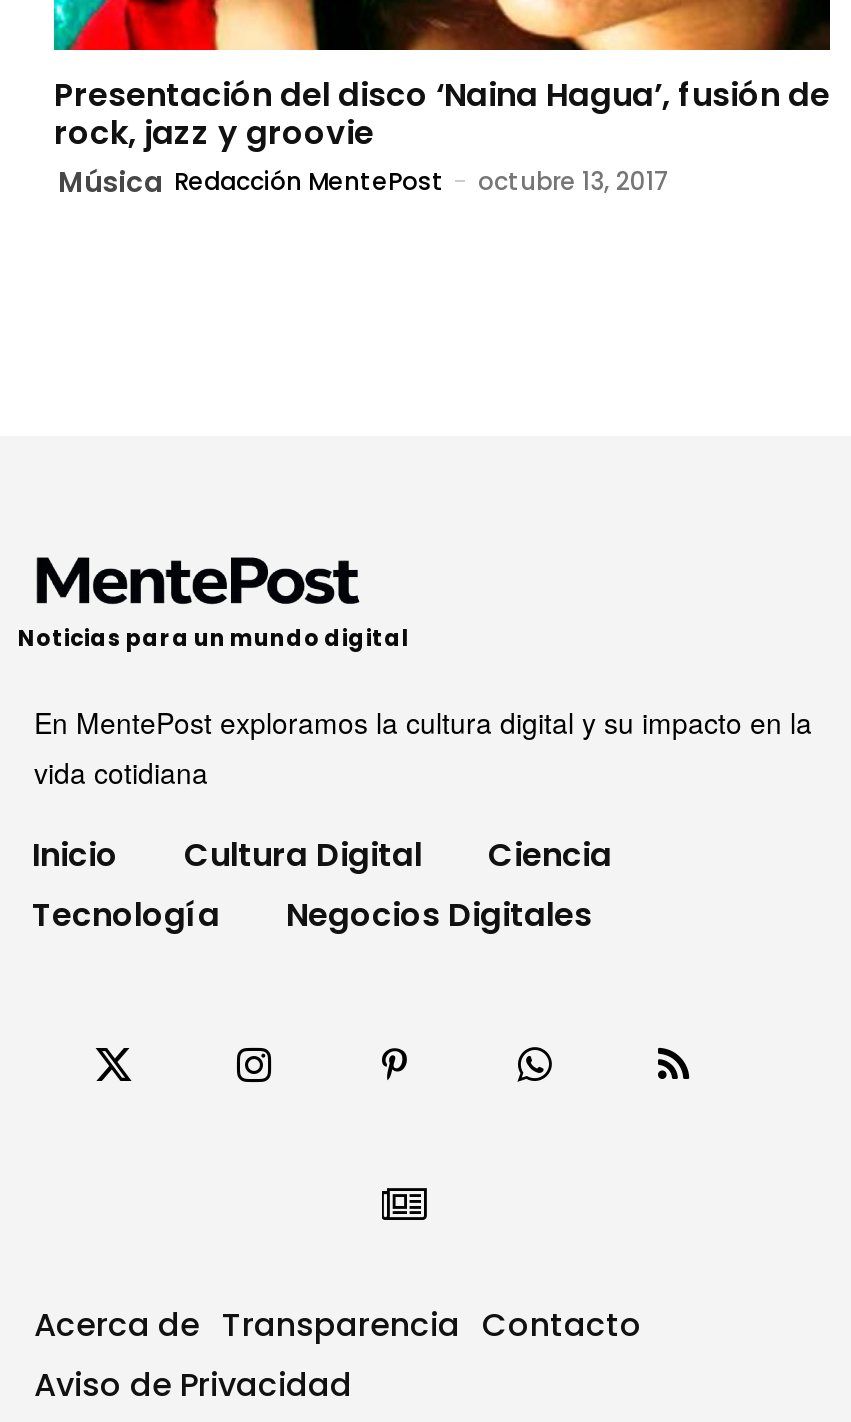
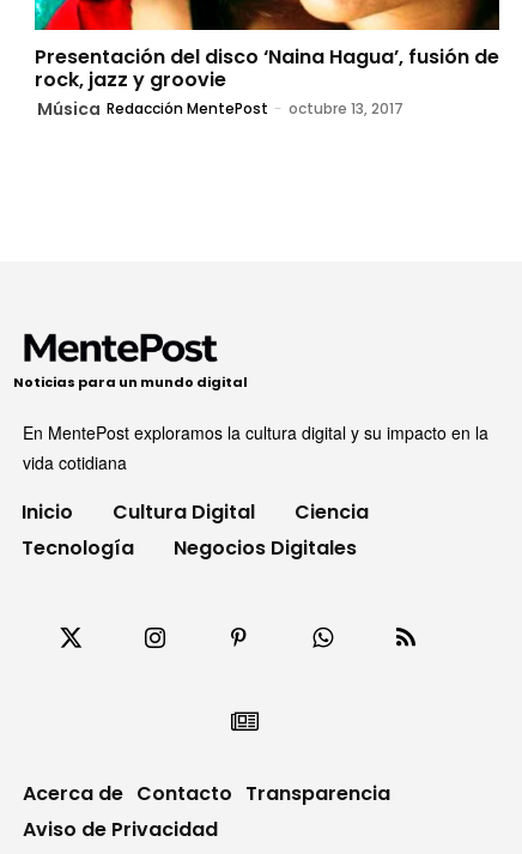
- Acerca de Transparencia Contacto
+ Acerca de Contacto Transparencia
